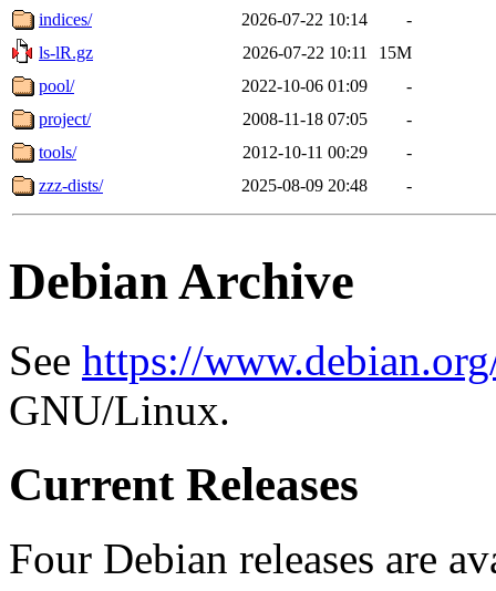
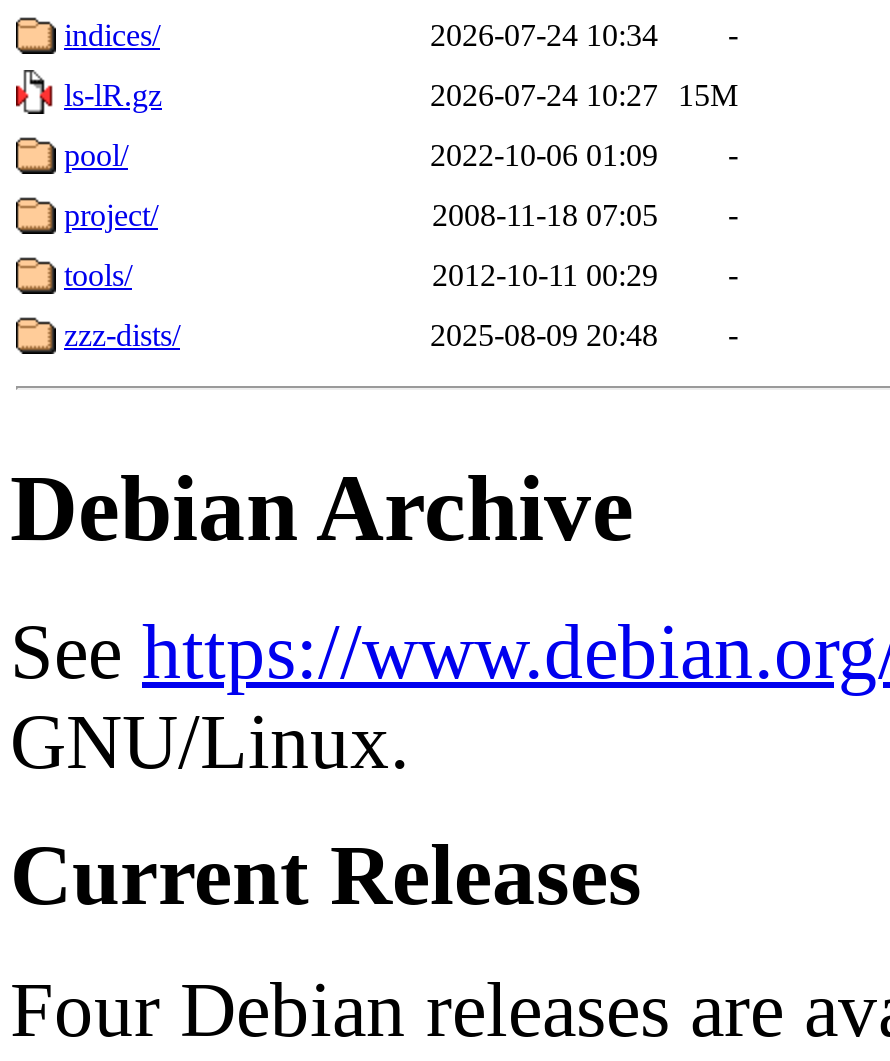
- 2026-07-22 10:14
+ 2026-07-24 10:34

- 2026-07-22 10:11 15M
+ 2026-07-24 10:27 15M
